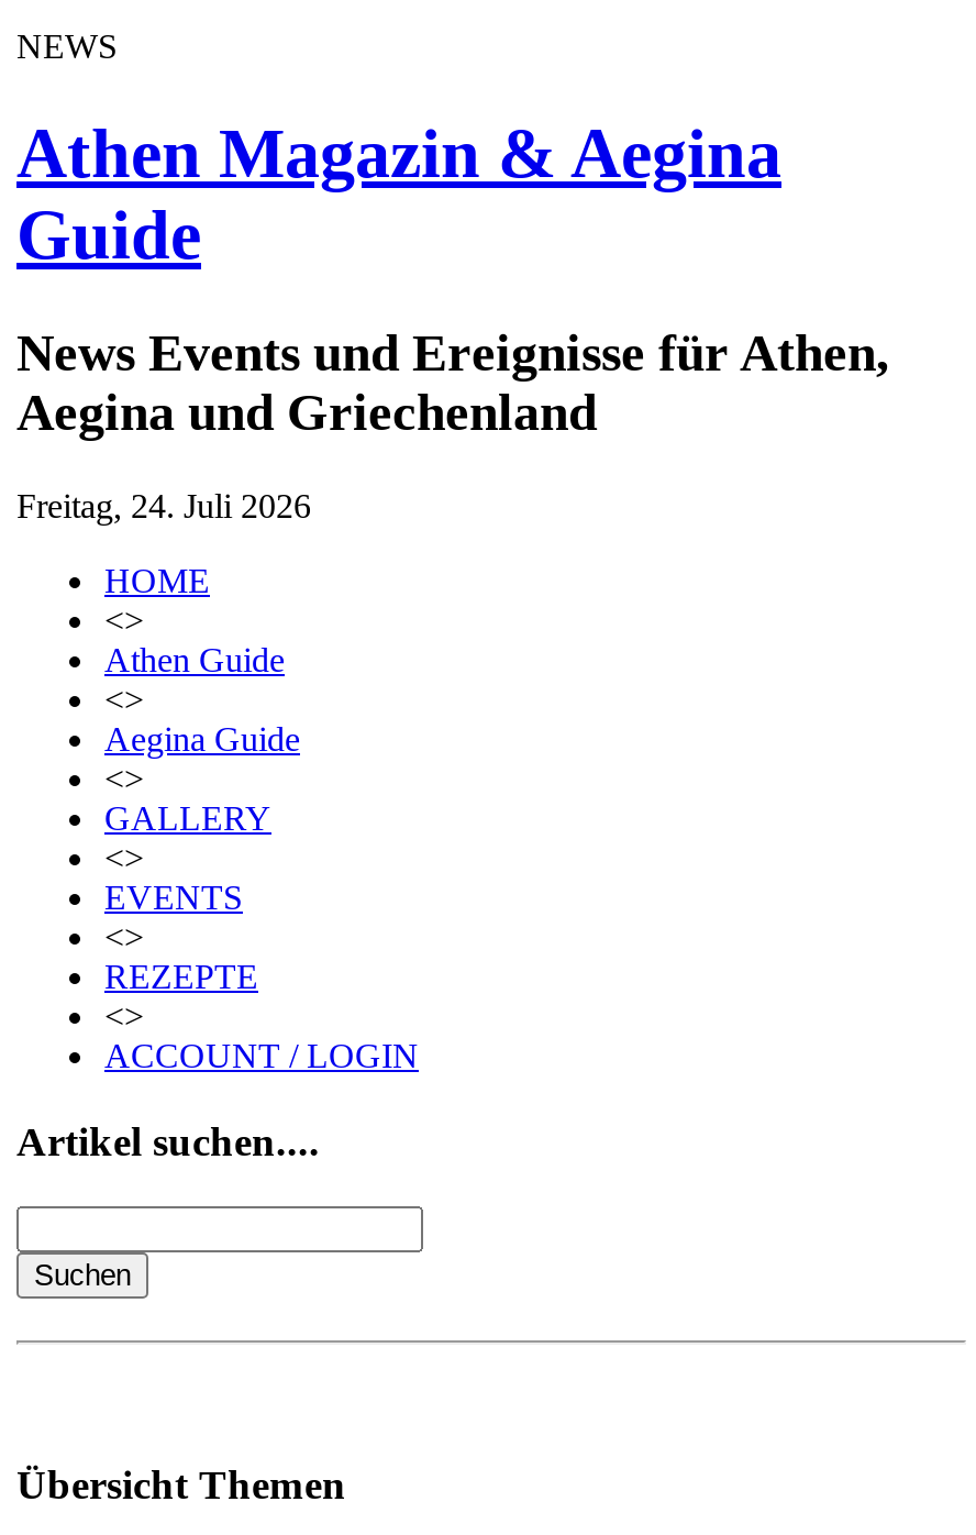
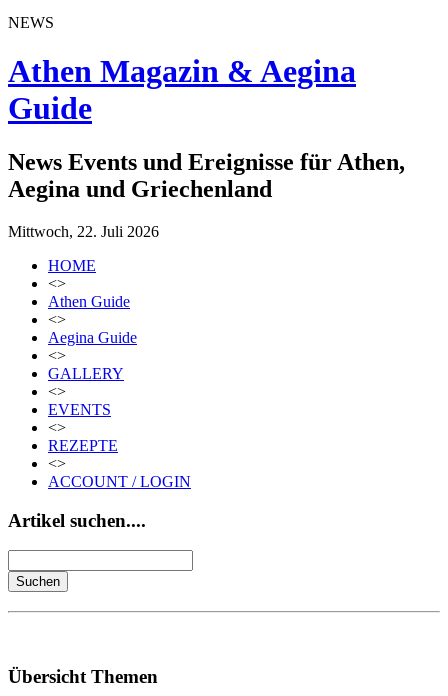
- Freitag, 24. Juli 2026
+ Mittwoch, 22. Juli 2026
